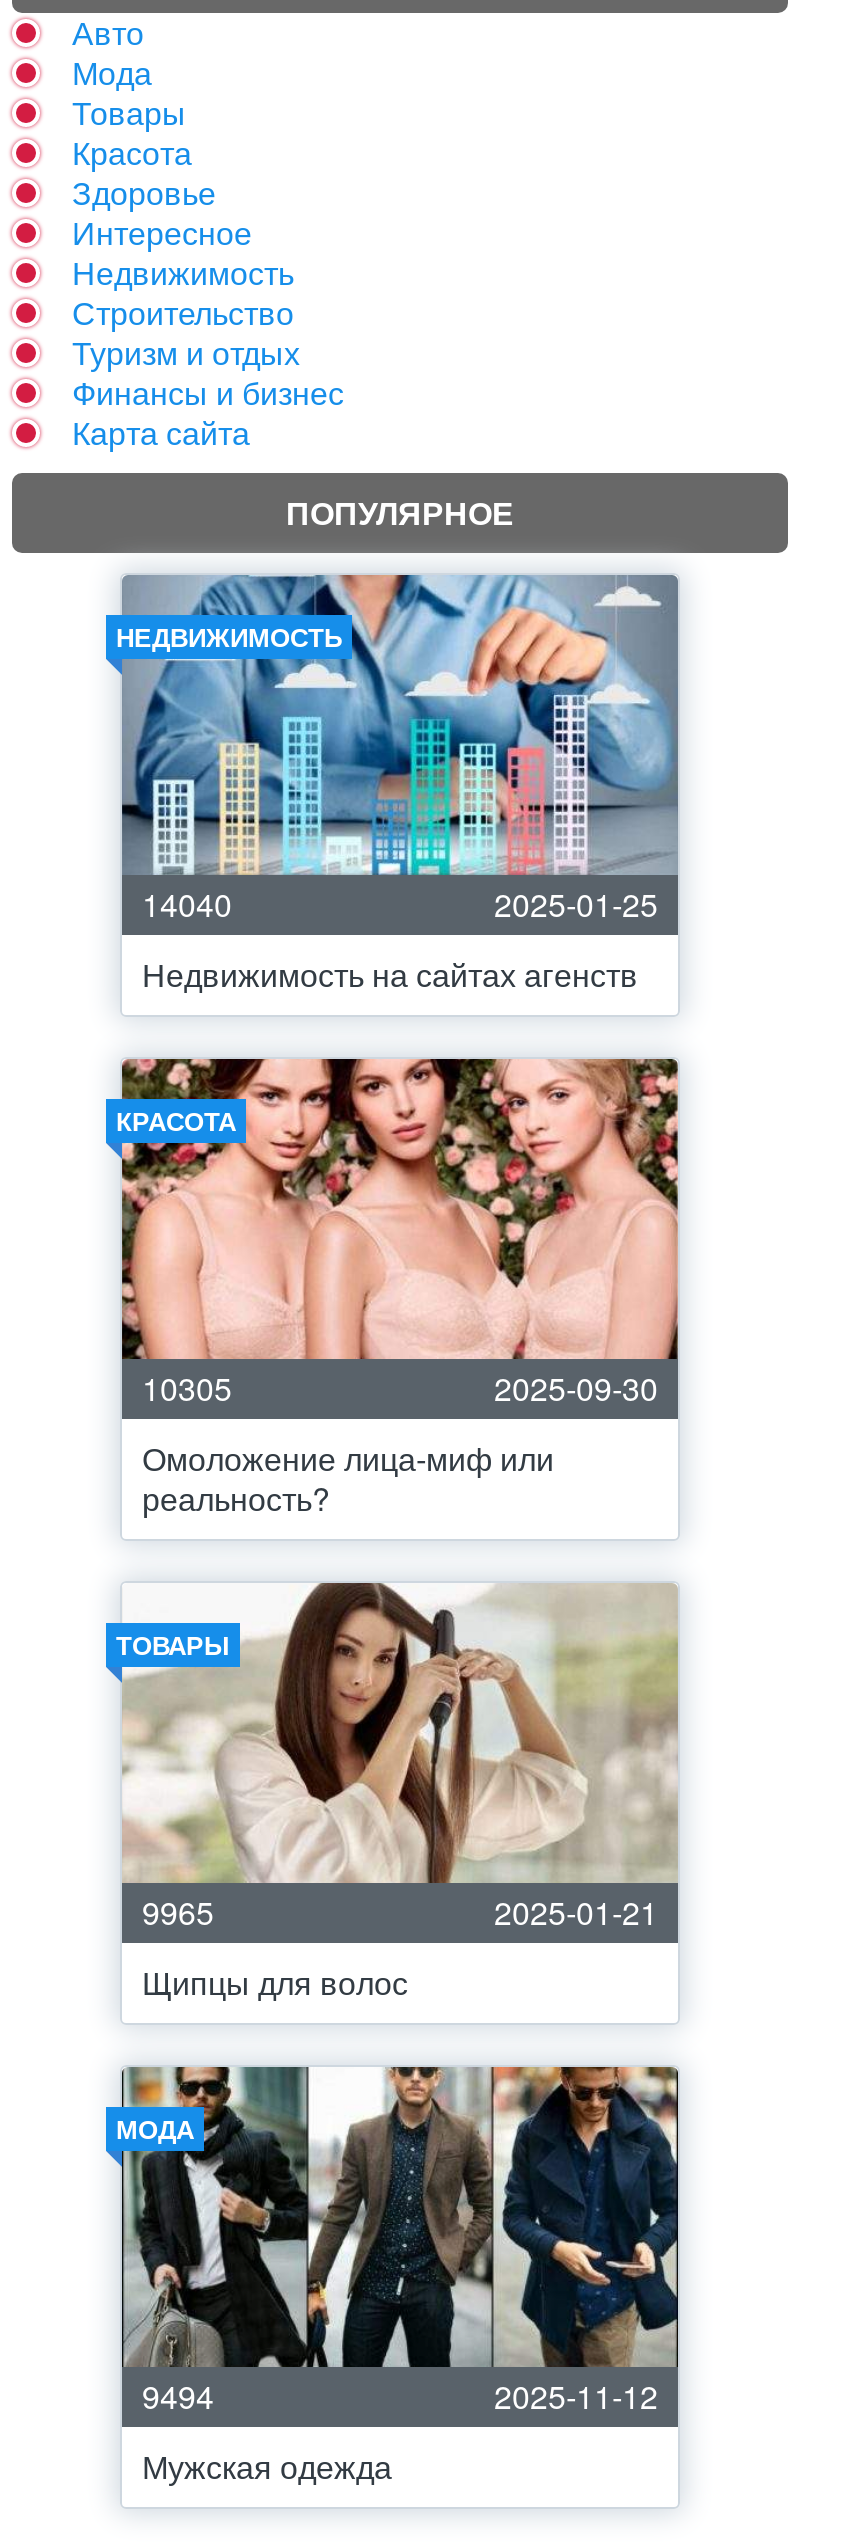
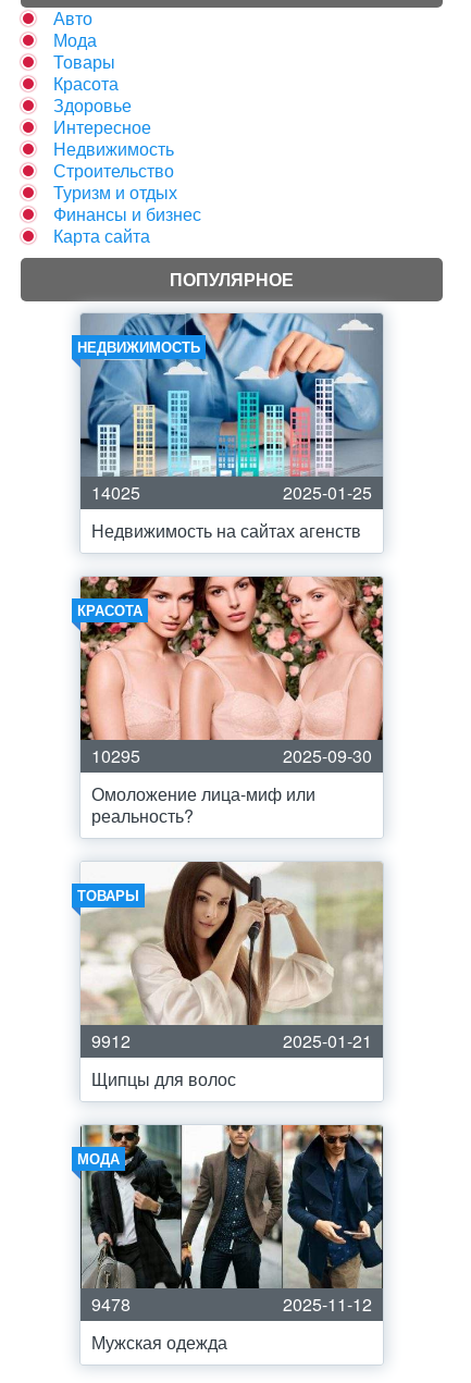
- 14040
+ 14025

- 10305
+ 10295

- 9965
+ 9912

- 9494
+ 9478
